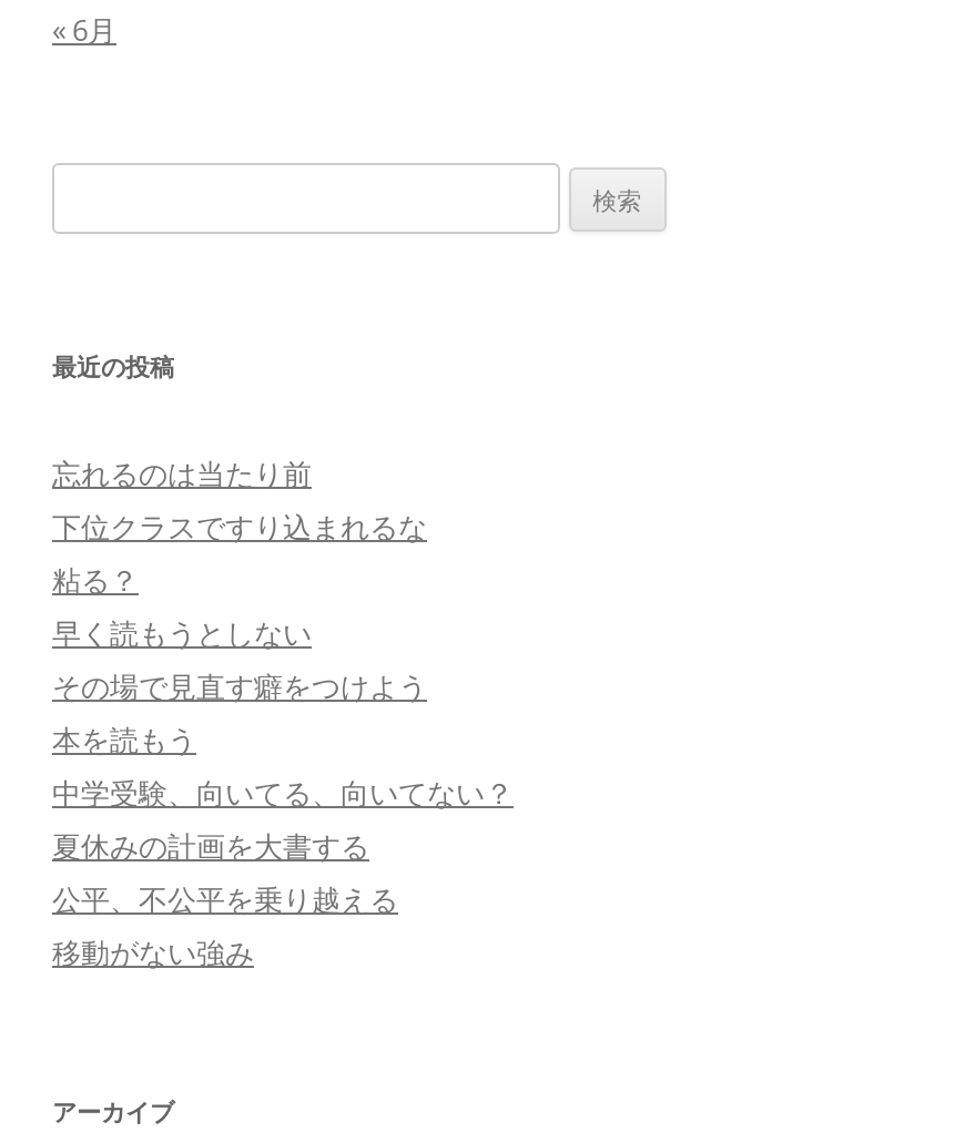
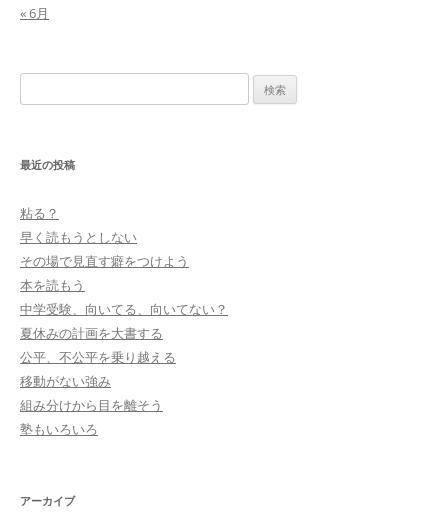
- 忘れるのは当たり前
- 下位クラスですり込まれるな

moved up: 粘る？ | 早く読もうとしない | その場で見直す癖をつけよう | 本を読もう | 中学受験、向いてる、向いてない？ | 夏休みの計画を大書する | 公平、不公平を乗り越える | 移動がない強み

+ 組み分けから目を離そう
+ 塾もいろいろ
